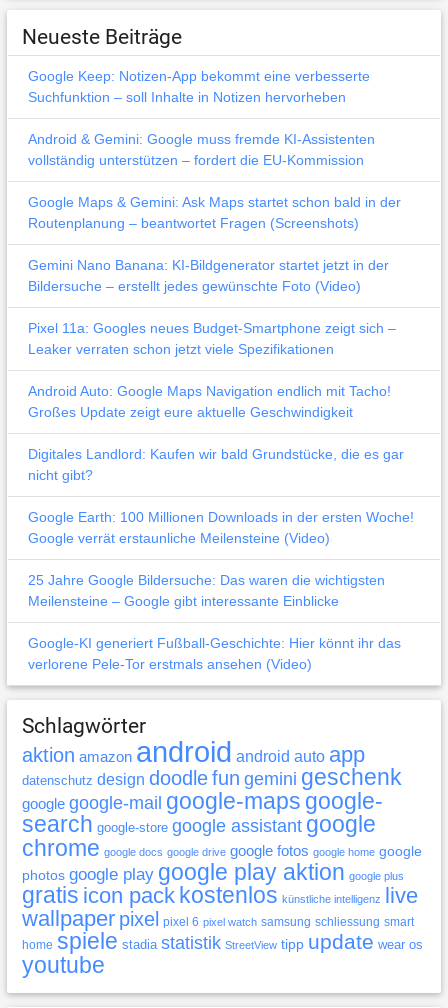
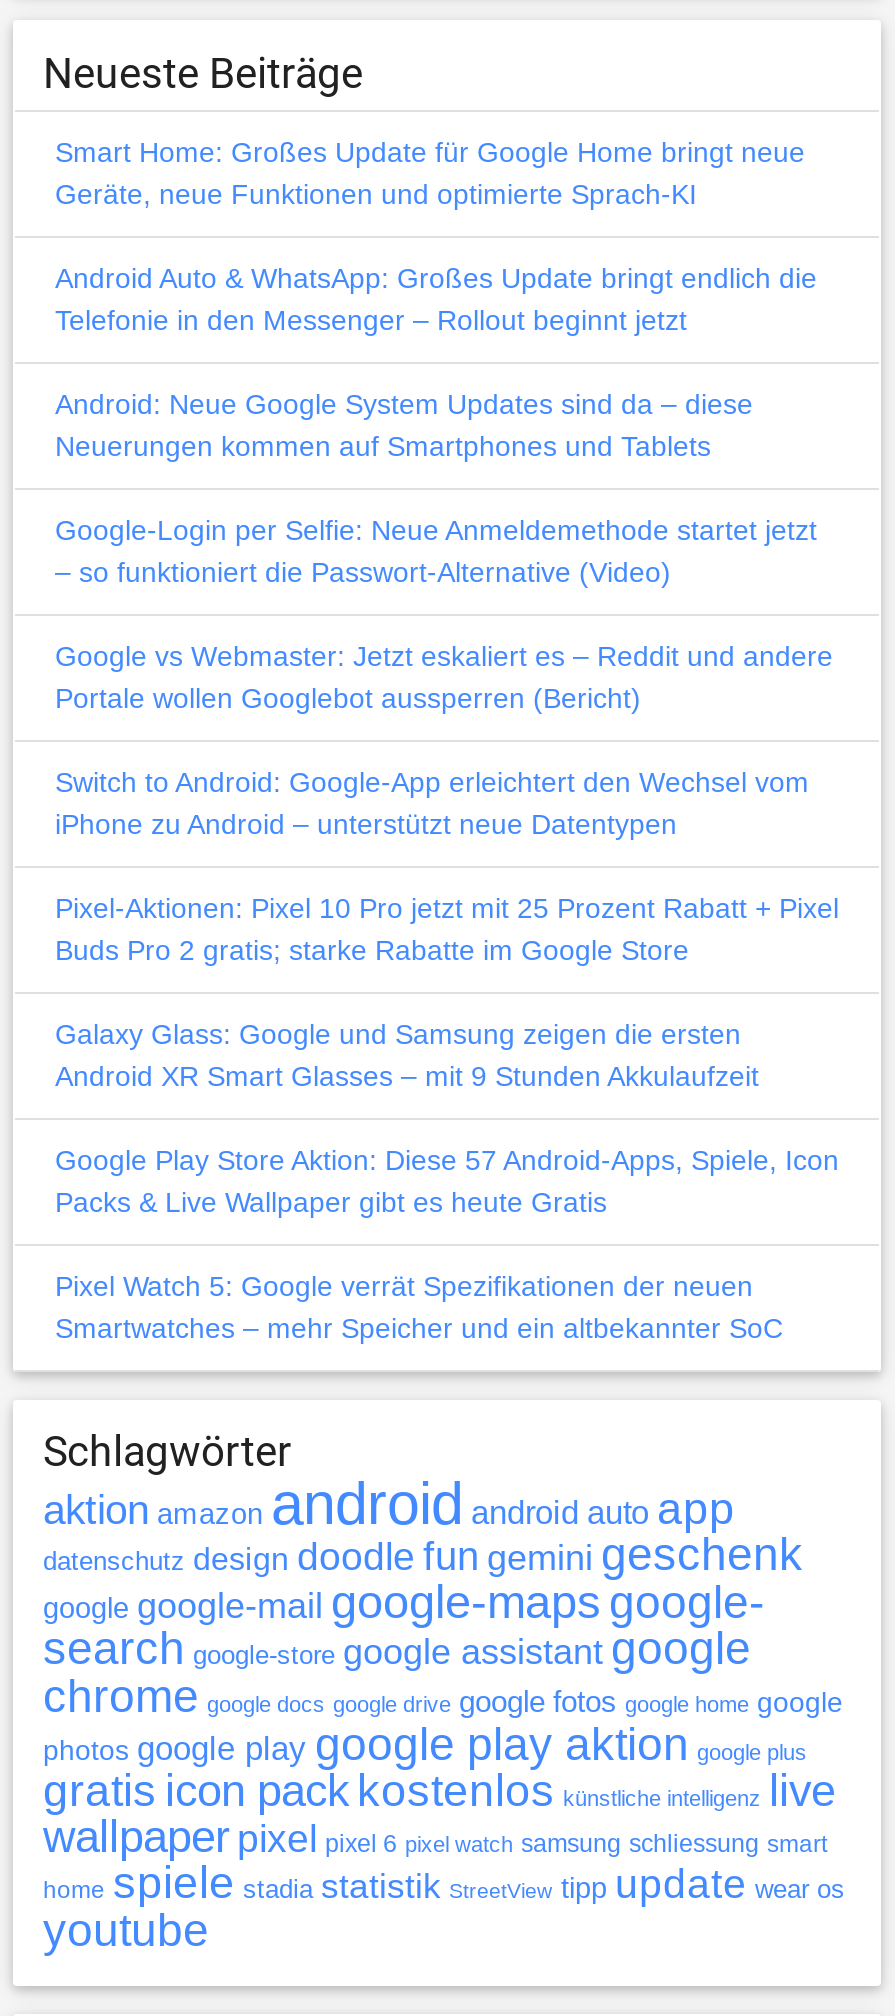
- Google Keep: Notizen-App bekommt eine verbesserte
- Suchfunktion – soll Inhalte in Notizen hervorheben
+ Smart Home: Großes Update für Google Home bringt neue
+ Geräte, neue Funktionen und optimierte Sprach-KI

- Android & Gemini: Google muss fremde KI-Assistenten
- vollständig unterstützen – fordert die EU-Kommission
+ Android Auto & WhatsApp: Großes Update bringt endlich die
+ Telefonie in den Messenger – Rollout beginnt jetzt

- Google Maps & Gemini: Ask Maps startet schon bald in der
- Routenplanung – beantwortet Fragen (Screenshots)
+ Android: Neue Google System Updates sind da – diese
+ Neuerungen kommen auf Smartphones und Tablets

- Gemini Nano Banana: KI-Bildgenerator startet jetzt in der
- Bildersuche – erstellt jedes gewünschte Foto (Video)
+ Google-Login per Selfie: Neue Anmeldemethode startet jetzt
+ – so funktioniert die Passwort-Alternative (Video)

- Pixel 11a: Googles neues Budget-Smartphone zeigt sich –
- Leaker verraten schon jetzt viele Spezifikationen
+ Google vs Webmaster: Jetzt eskaliert es – Reddit und andere
+ Portale wollen Googlebot aussperren (Bericht)

- Android Auto: Google Maps Navigation endlich mit Tacho!
- Großes Update zeigt eure aktuelle Geschwindigkeit
+ Switch to Android: Google-App erleichtert den Wechsel vom
+ iPhone zu Android – unterstützt neue Datentypen

- Digitales Landlord: Kaufen wir bald Grundstücke, die es gar
- nicht gibt?
+ Pixel-Aktionen: Pixel 10 Pro jetzt mit 25 Prozent Rabatt + Pixel
+ Buds Pro 2 gratis; starke Rabatte im Google Store

- Google Earth: 100 Millionen Downloads in der ersten Woche!
- Google verrät erstaunliche Meilensteine (Video)
+ Galaxy Glass: Google und Samsung zeigen die ersten
+ Android XR Smart Glasses – mit 9 Stunden Akkulaufzeit

- 25 Jahre Google Bildersuche: Das waren die wichtigsten
- Meilensteine – Google gibt interessante Einblicke
+ Google Play Store Aktion: Diese 57 Android-Apps, Spiele, Icon
+ Packs & Live Wallpaper gibt es heute Gratis

- Google-KI generiert Fußball-Geschichte: Hier könnt ihr das
- verlorene Pele-Tor erstmals ansehen (Video)
+ Pixel Watch 5: Google verrät Spezifikationen der neuen
+ Smartwatches – mehr Speicher und ein altbekannter SoC
